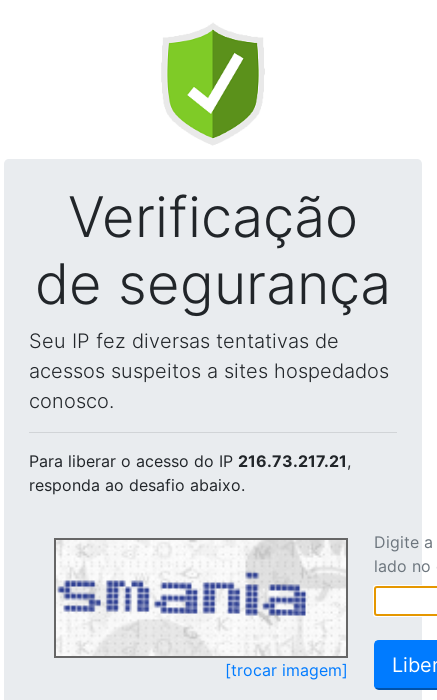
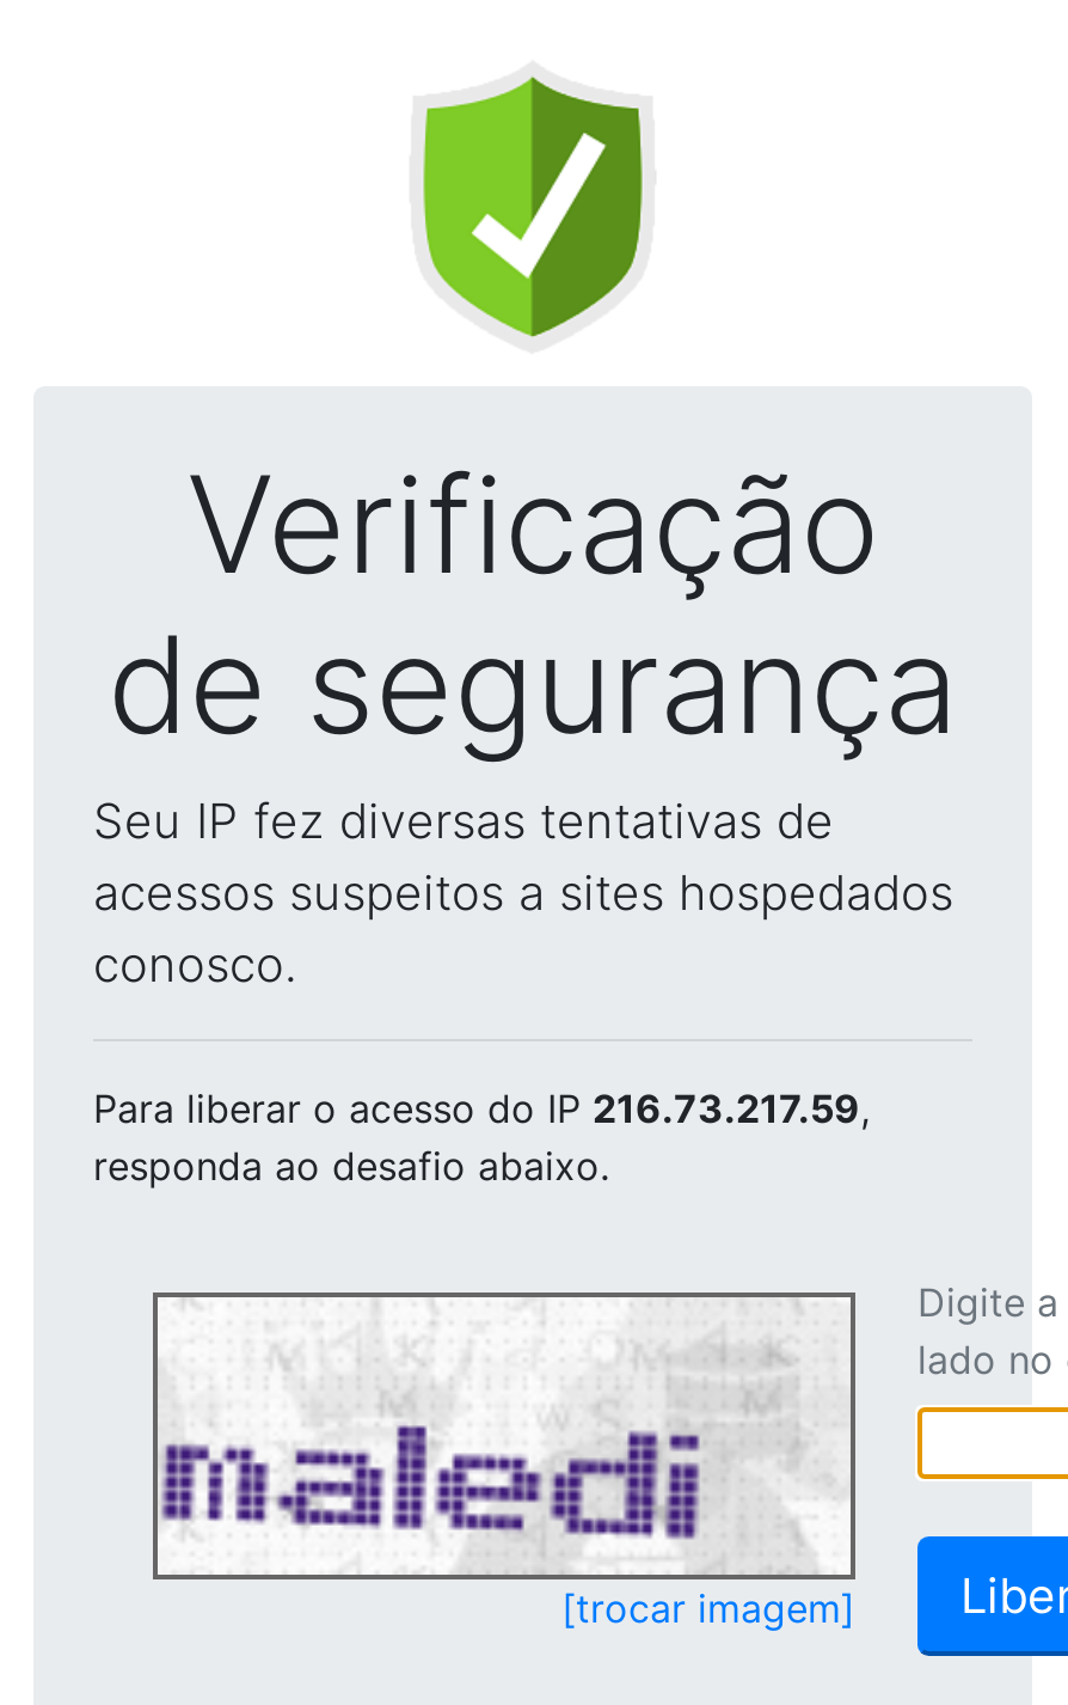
- Para liberar o acesso do IP 216.73.217.21,
+ Para liberar o acesso do IP 216.73.217.59,

- [image]
+ [image]
